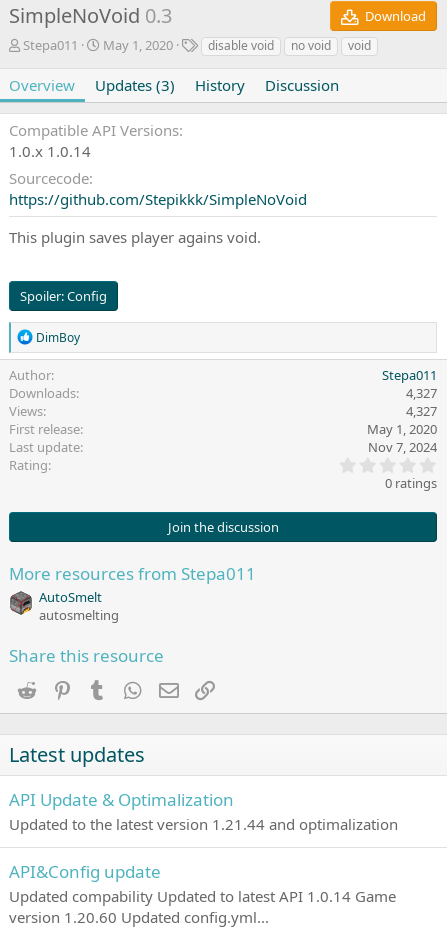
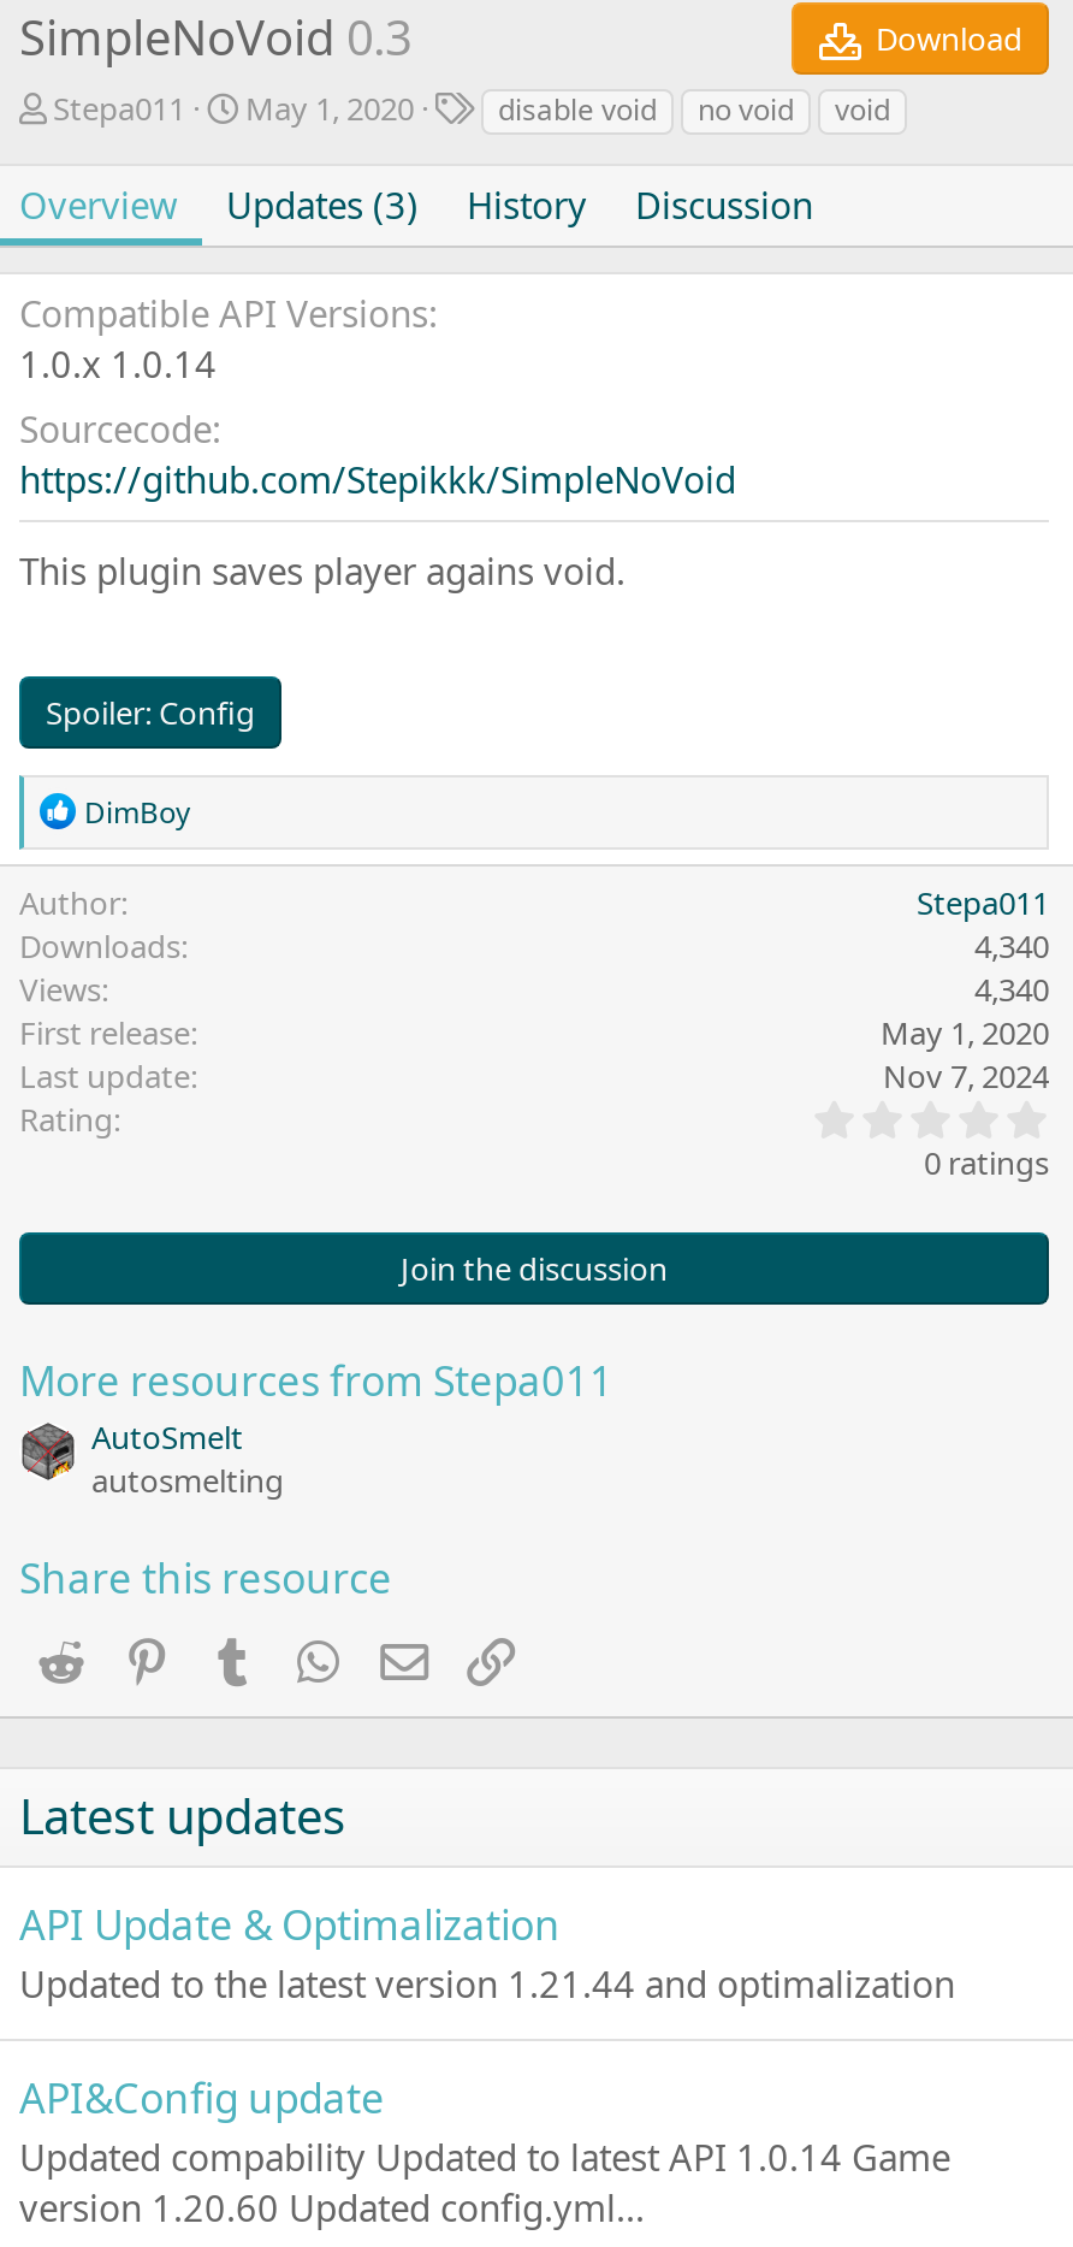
- 4,327
+ 4,340

- 4,327
+ 4,340
